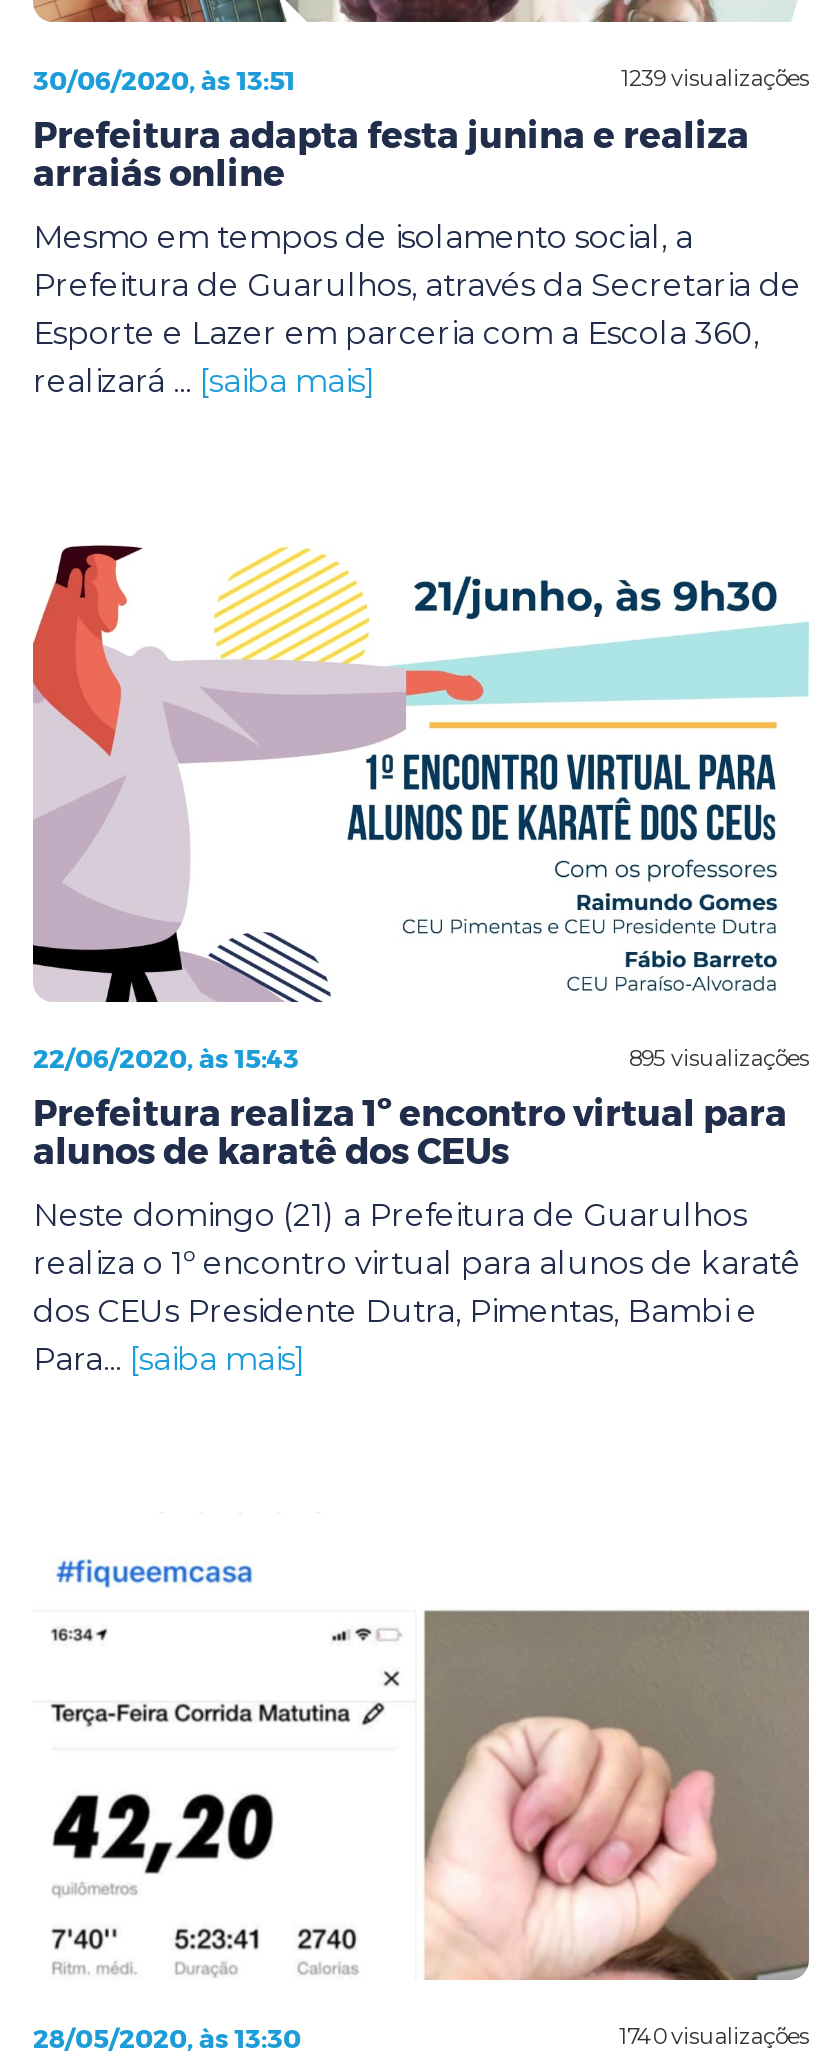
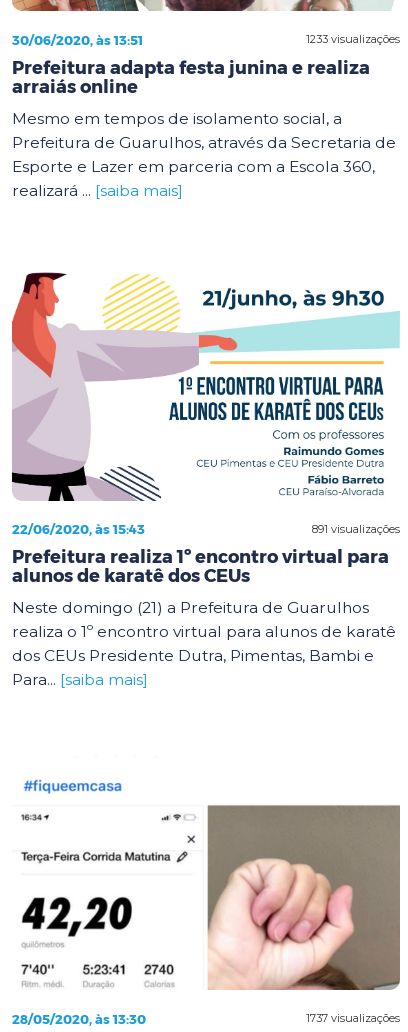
- 1239 visualizações
+ 1233 visualizações

- 895 visualizações
+ 891 visualizações

- 1740 visualizações
+ 1737 visualizações
